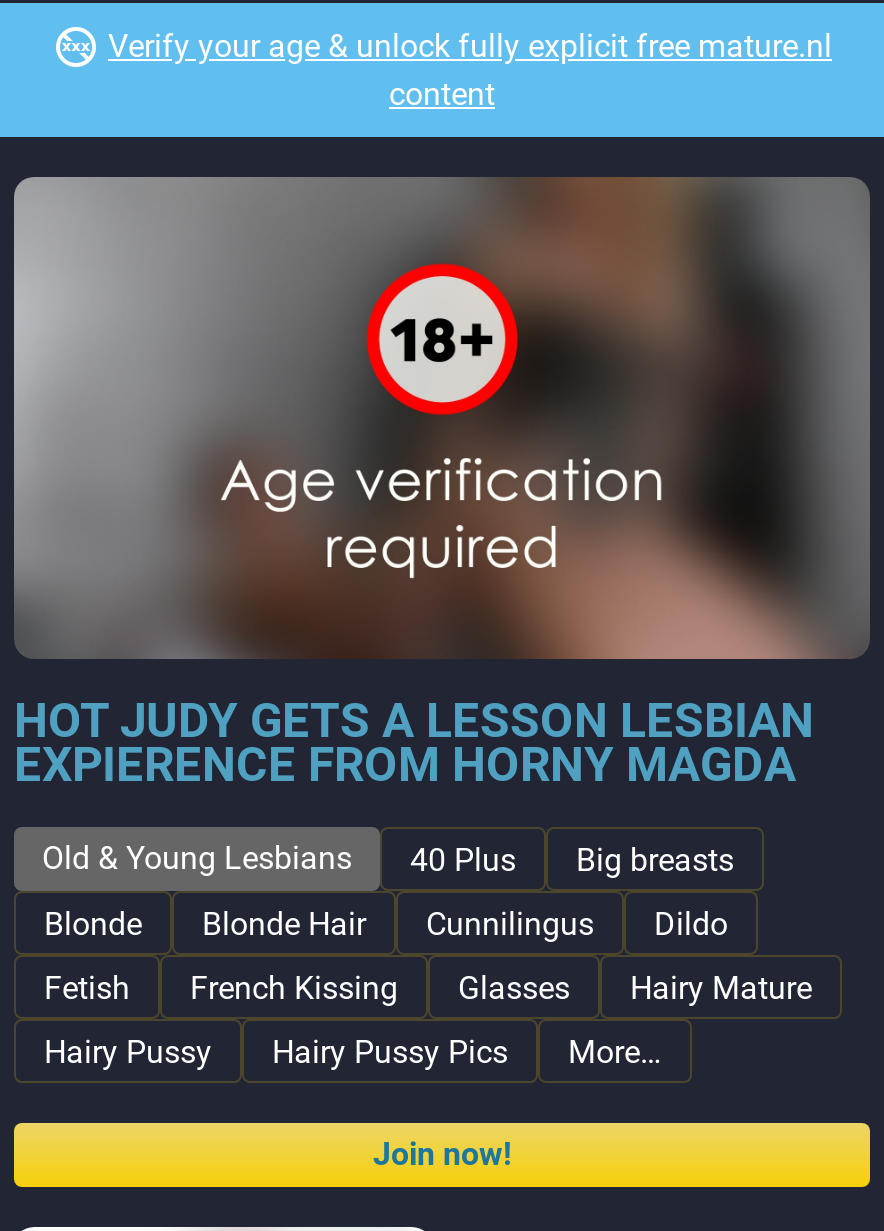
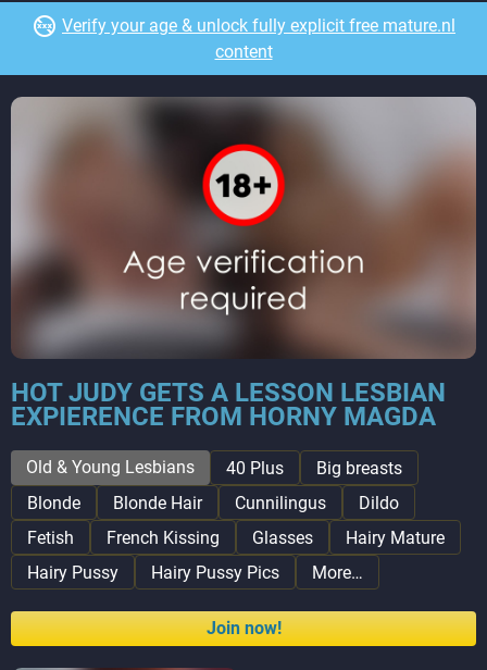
- [image]
+ [image]
